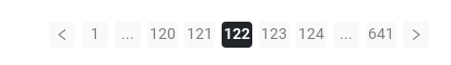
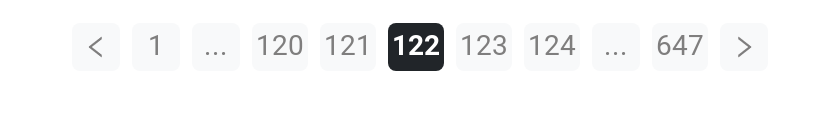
- 641
+ 647
